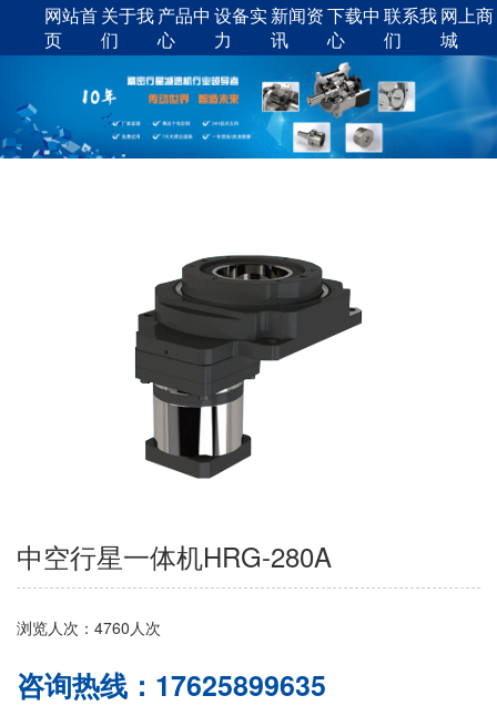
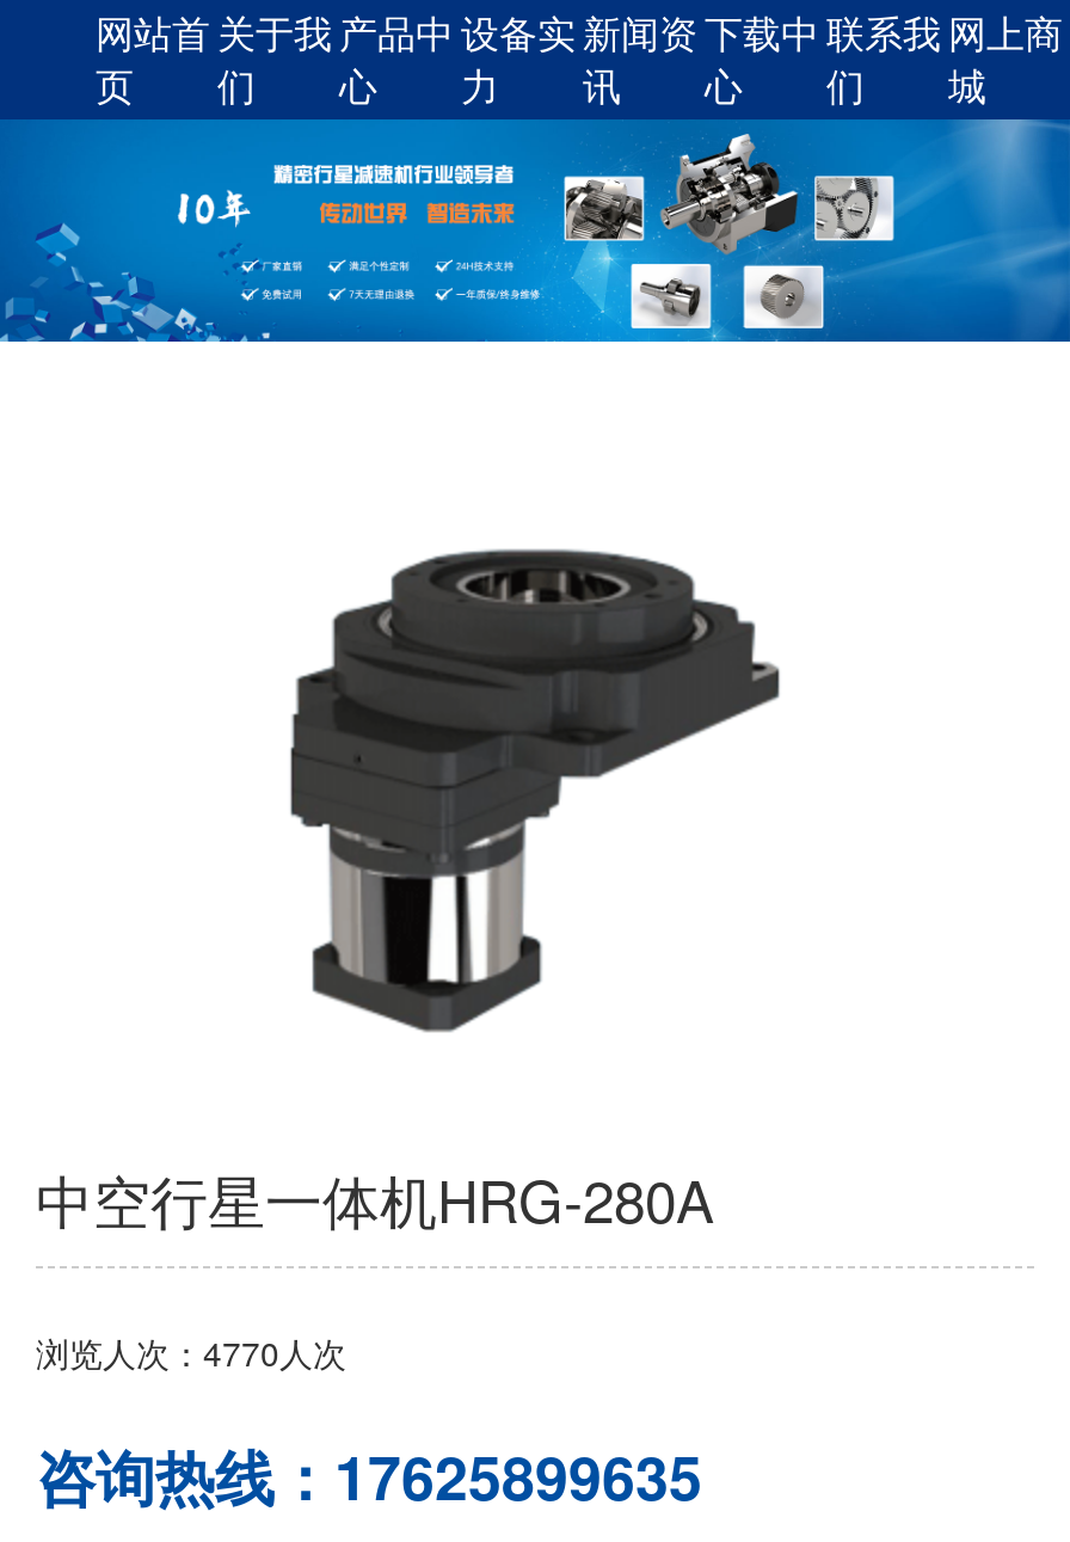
- 浏览人次：4760人次
+ 浏览人次：4770人次
